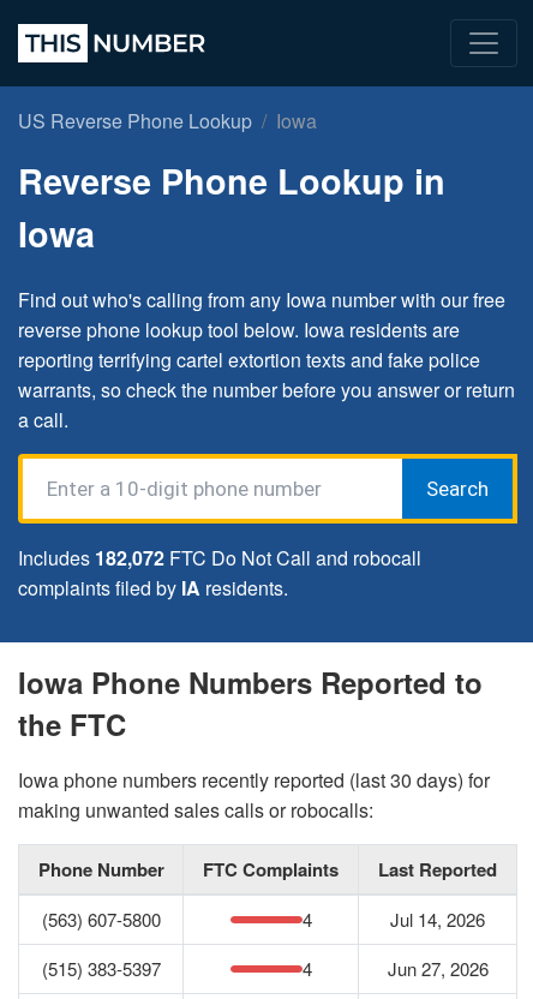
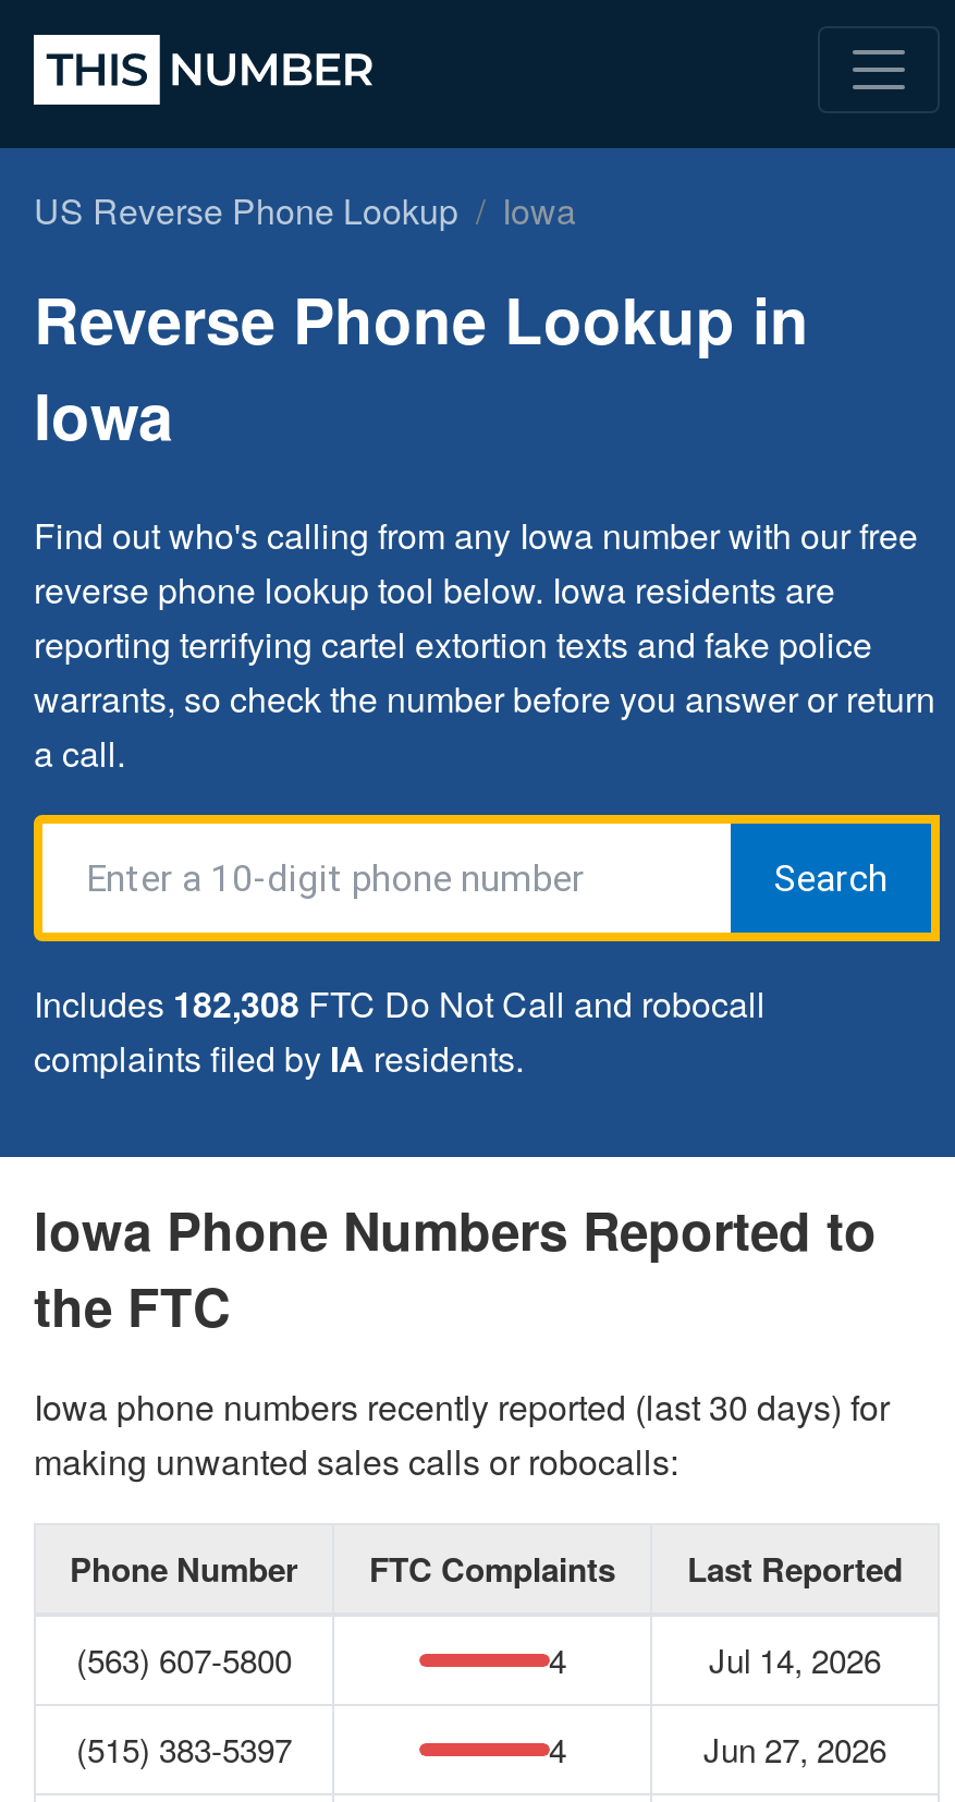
- Includes 182,072 FTC Do Not Call and robocall
+ Includes 182,308 FTC Do Not Call and robocall
